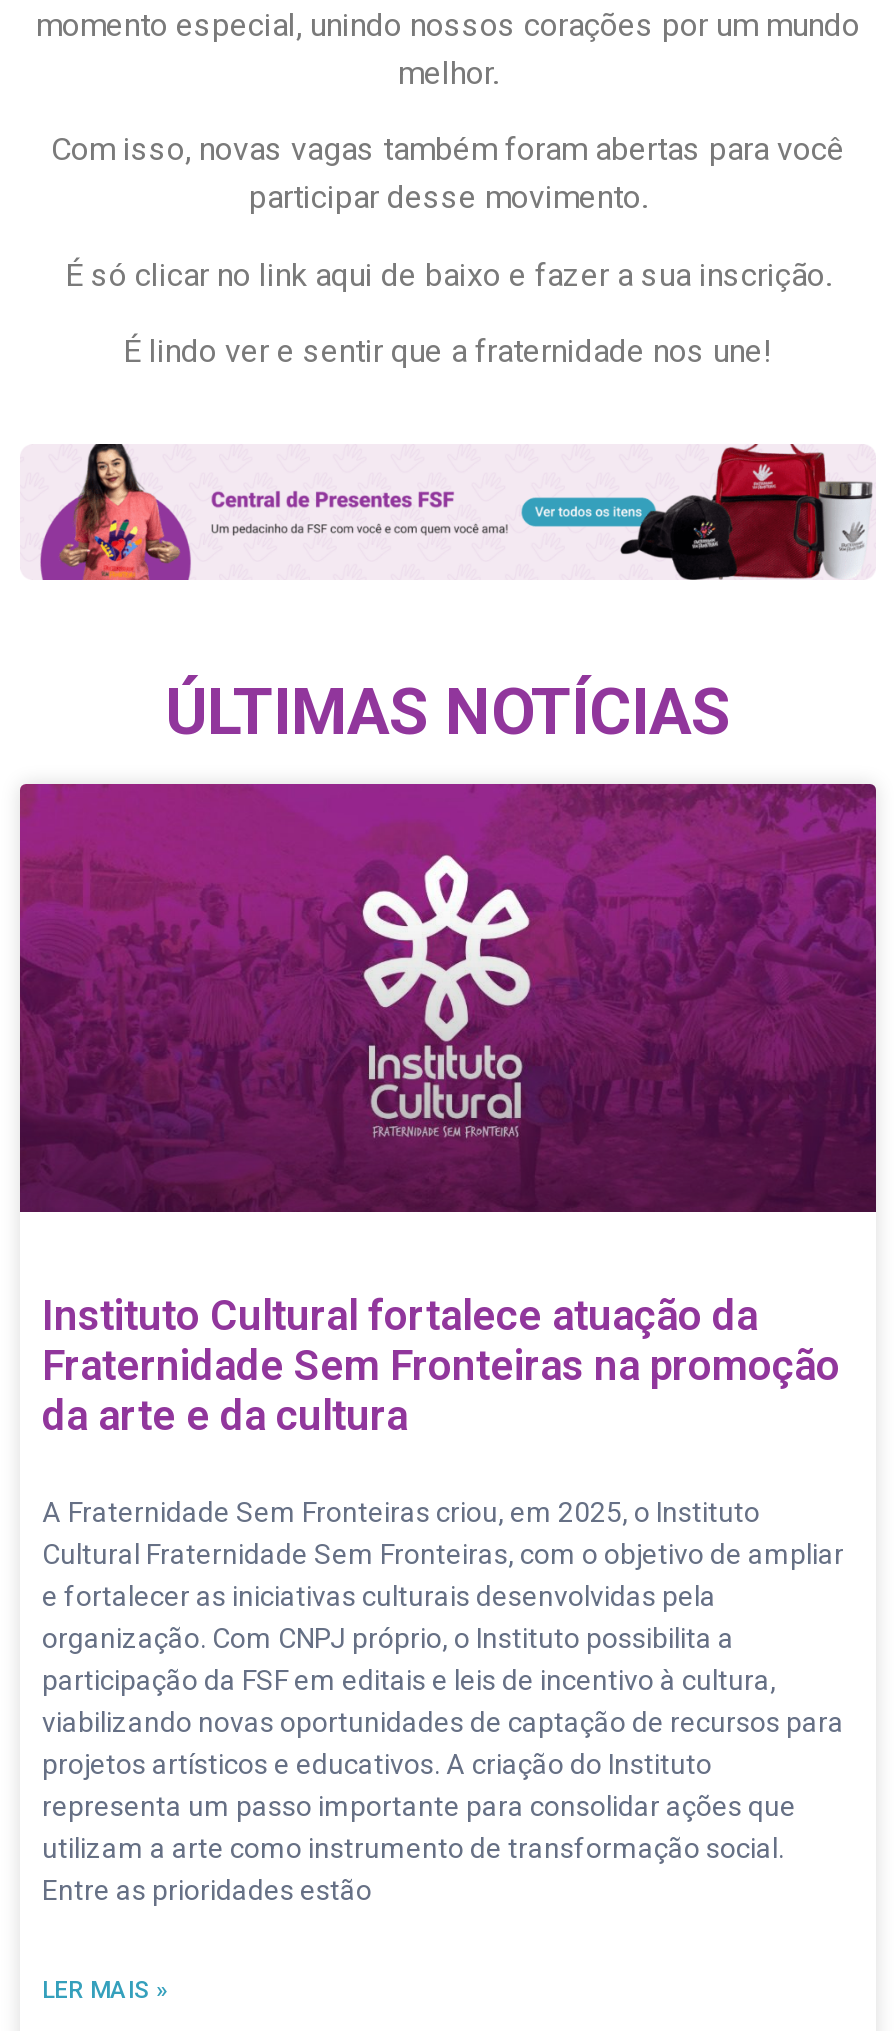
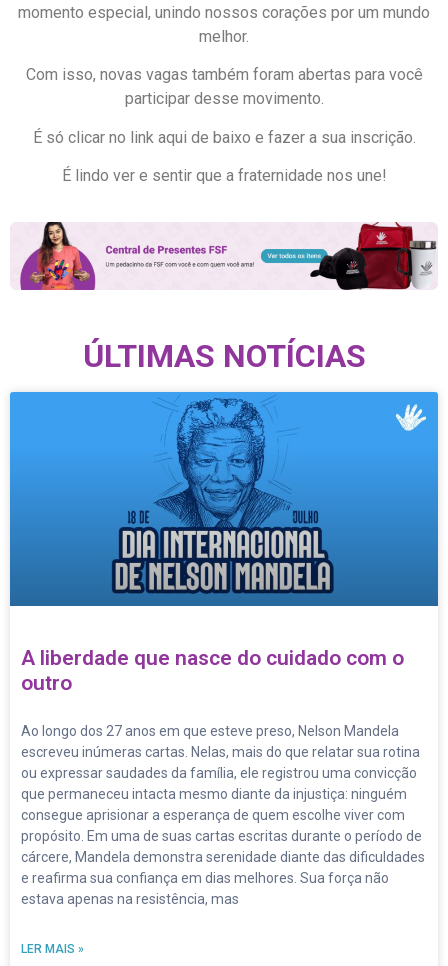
- [image]
- Instituto Cultural fortalece atuação da
- Fraternidade Sem Fronteiras na promoção
- da arte e da cultura
+ [image]
+ A liberdade que nasce do cuidado com o
+ outro

- A Fraternidade Sem Fronteiras criou, em 2025, o Instituto
- Cultural Fraternidade Sem Fronteiras, com o objetivo de ampliar
- e fortalecer as iniciativas culturais desenvolvidas pela
- organização. Com CNPJ próprio, o Instituto possibilita a
- participação da FSF em editais e leis de incentivo à cultura,
- viabilizando novas oportunidades de captação de recursos para
- projetos artísticos e educativos. A criação do Instituto
- representa um passo importante para consolidar ações que
- utilizam a arte como instrumento de transformação social.
- Entre as prioridades estão
+ Ao longo dos 27 anos em que esteve preso, Nelson Mandela
+ escreveu inúmeras cartas. Nelas, mais do que relatar sua rotina
+ ou expressar saudades da família, ele registrou uma convicção
+ que permaneceu intacta mesmo diante da injustiça: ninguém
+ consegue aprisionar a esperança de quem escolhe viver com
+ propósito. Em uma de suas cartas escritas durante o período de
+ cárcere, Mandela demonstra serenidade diante das dificuldades
+ e reafirma sua confiança em dias melhores. Sua força não
+ estava apenas na resistência, mas
